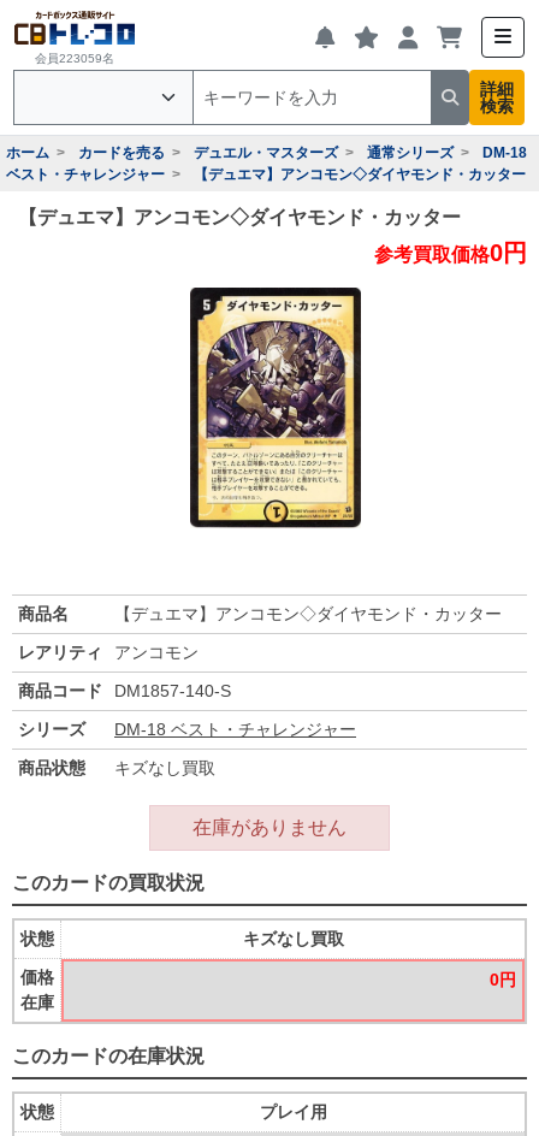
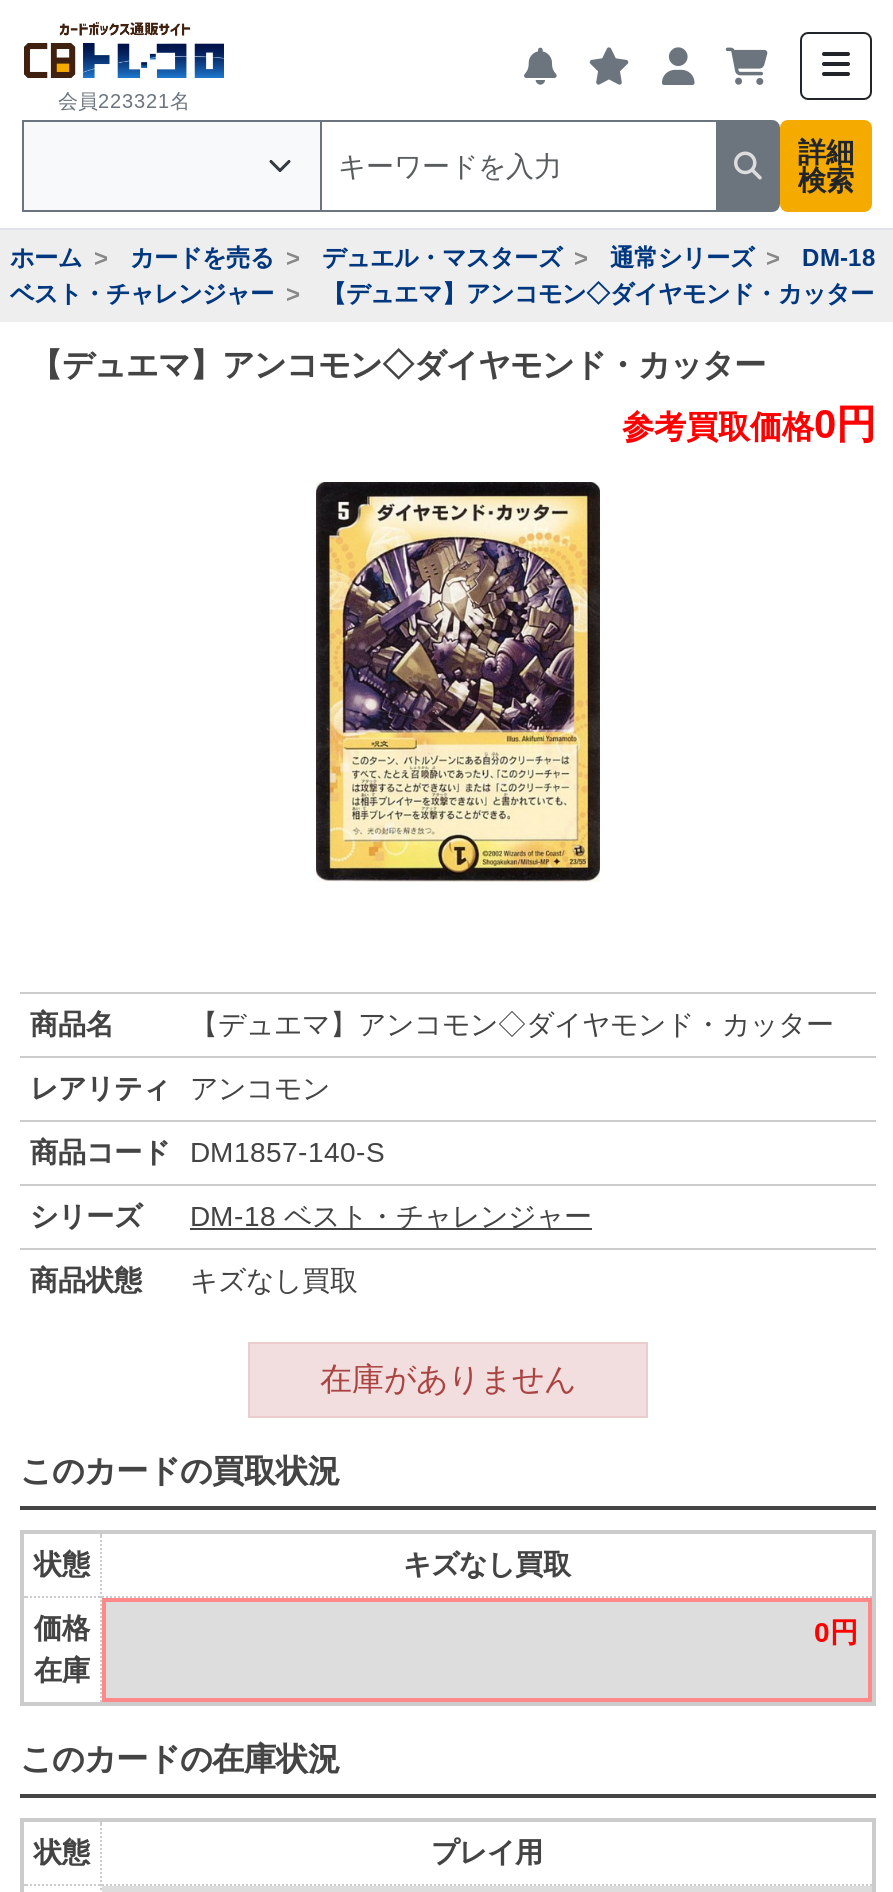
- 会員223059名
+ 会員223321名
